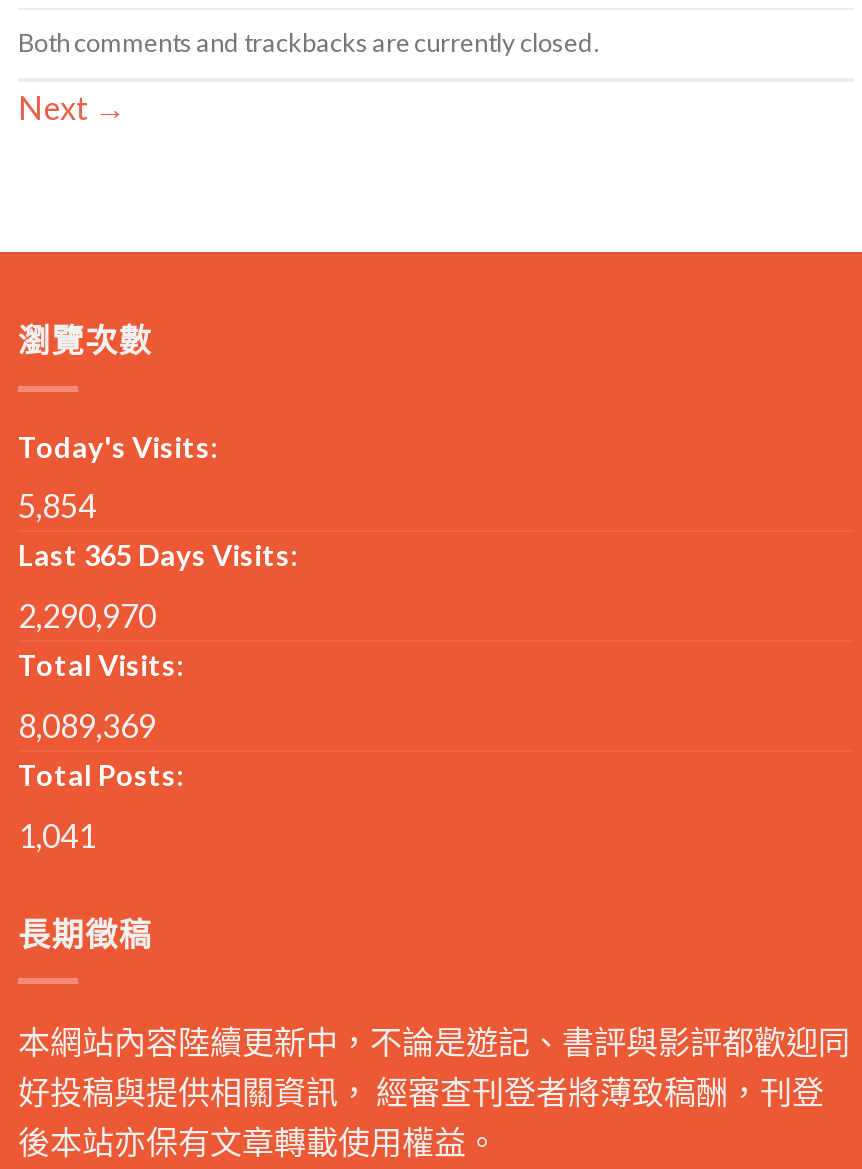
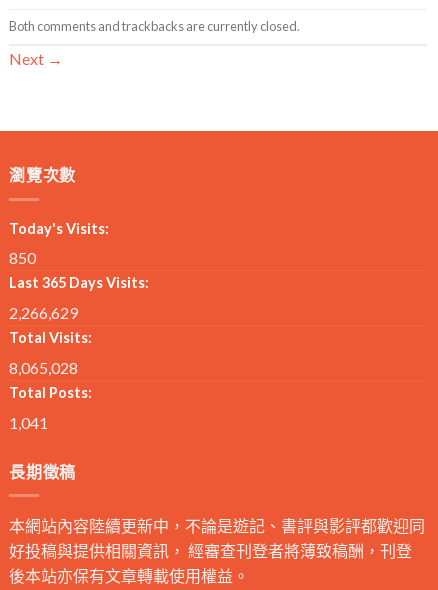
- 5,854
+ 850

- 2,290,970
+ 2,266,629

- 8,089,369
+ 8,065,028
